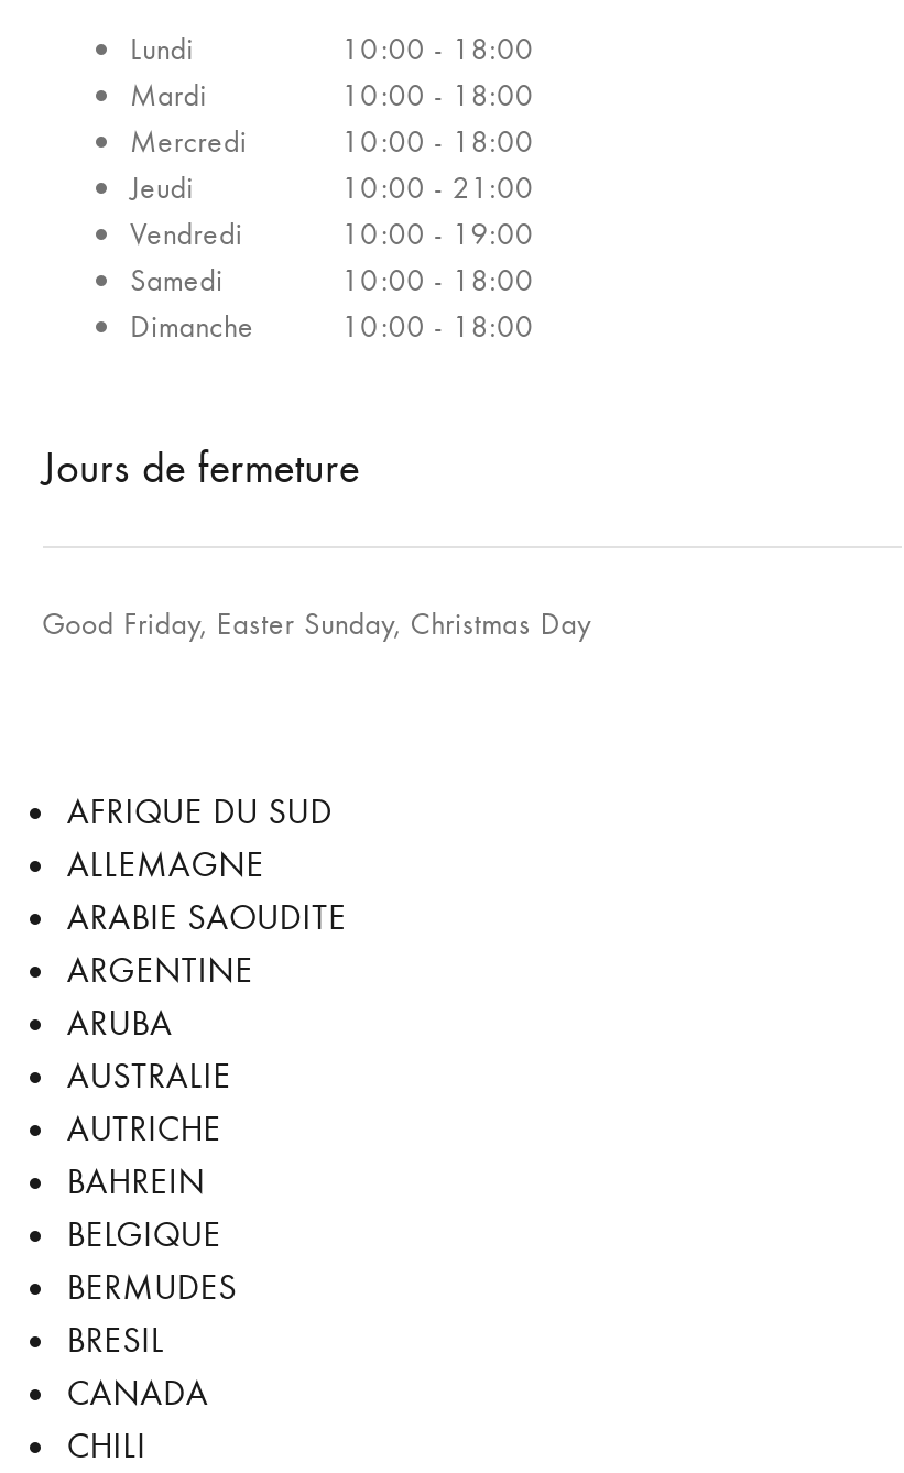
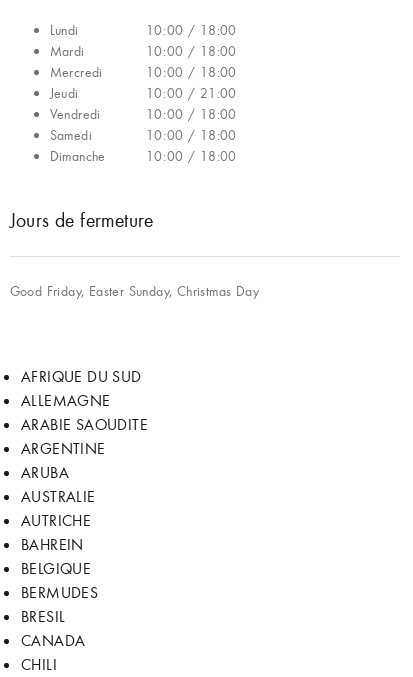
- 10:00 - 18:00
+ 10:00 / 18:00

- 10:00 - 18:00
+ 10:00 / 18:00

- 10:00 - 18:00
+ 10:00 / 18:00

- 10:00 - 21:00
+ 10:00 / 21:00

- 10:00 - 19:00
+ 10:00 / 18:00

- 10:00 - 18:00
+ 10:00 / 18:00

- 10:00 - 18:00
+ 10:00 / 18:00
